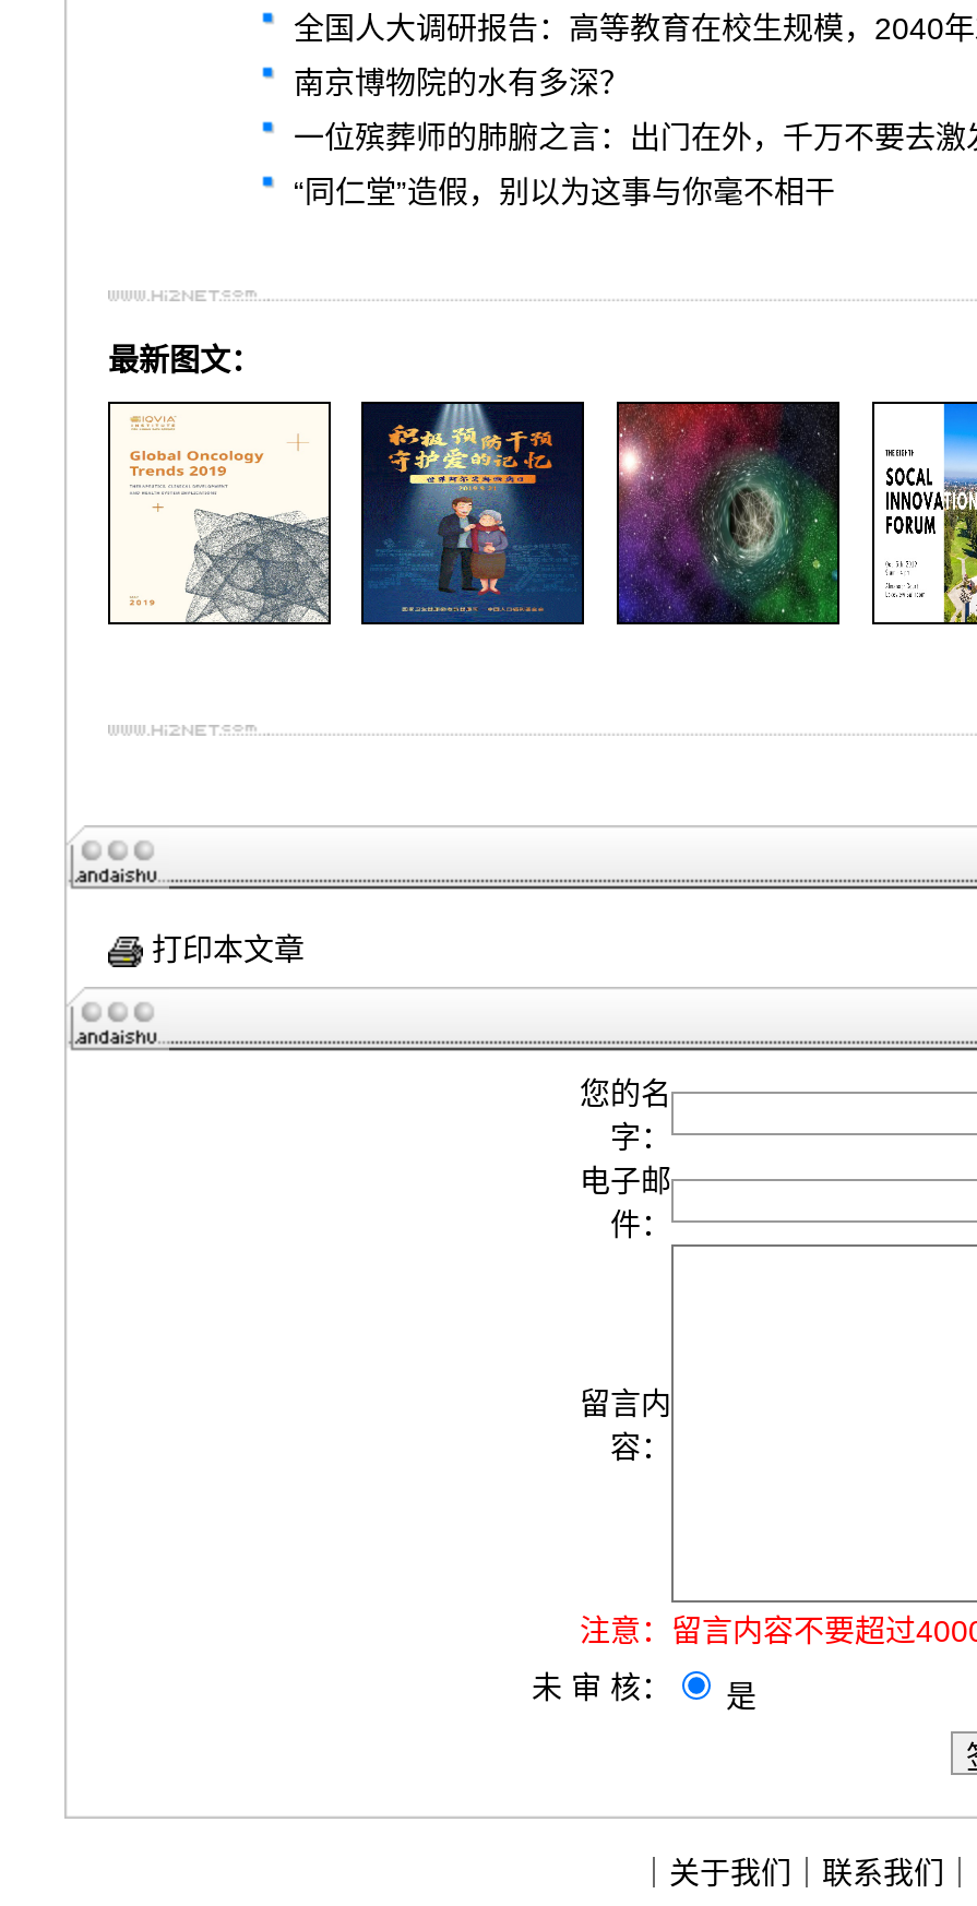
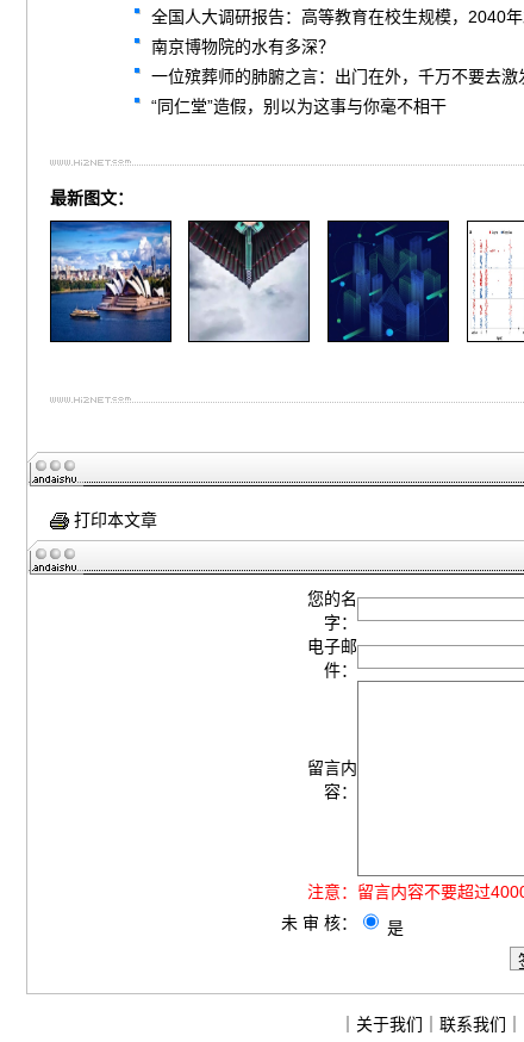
- [image]
+ [image]

- [image]
+ [image]

- [image]
+ [image]

- [image]
+ [image]
